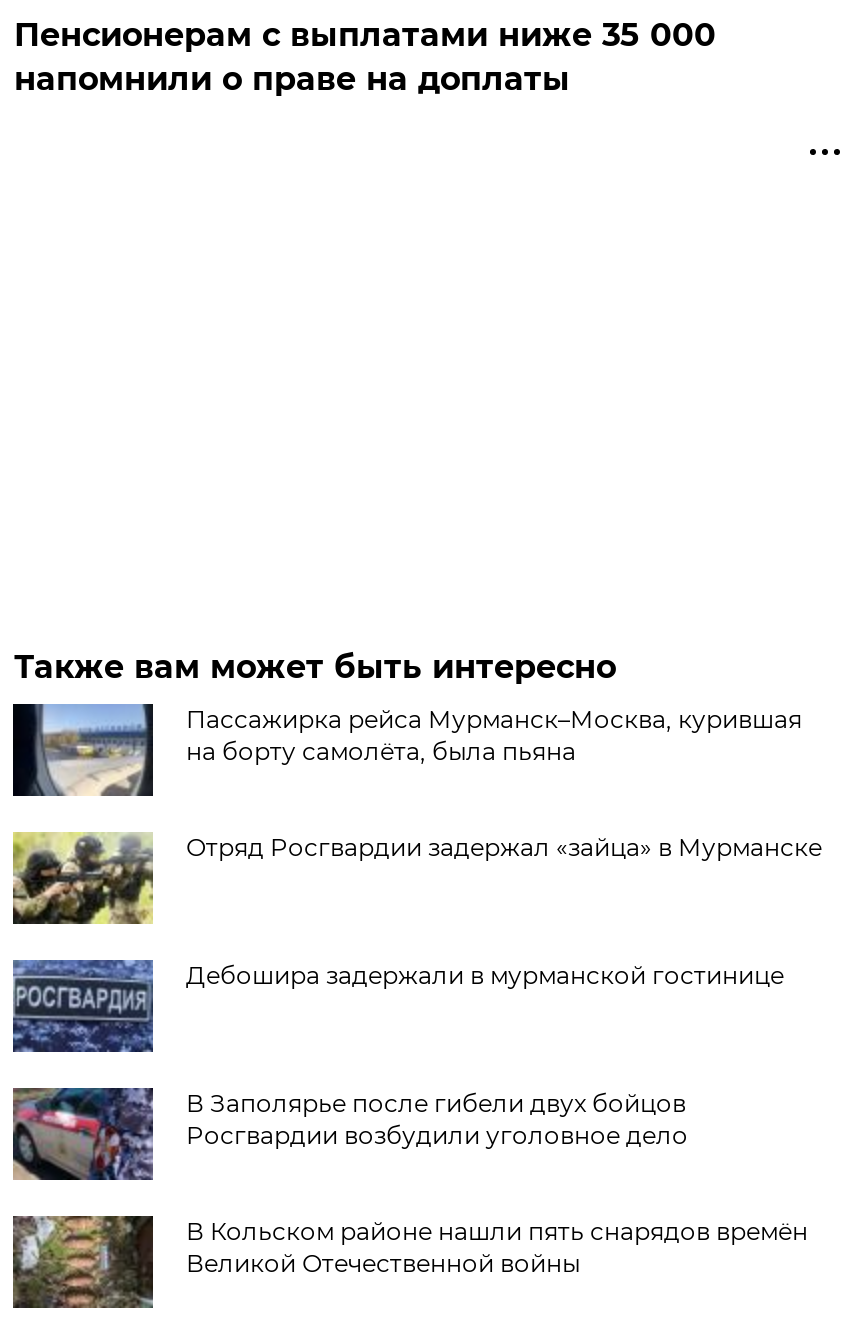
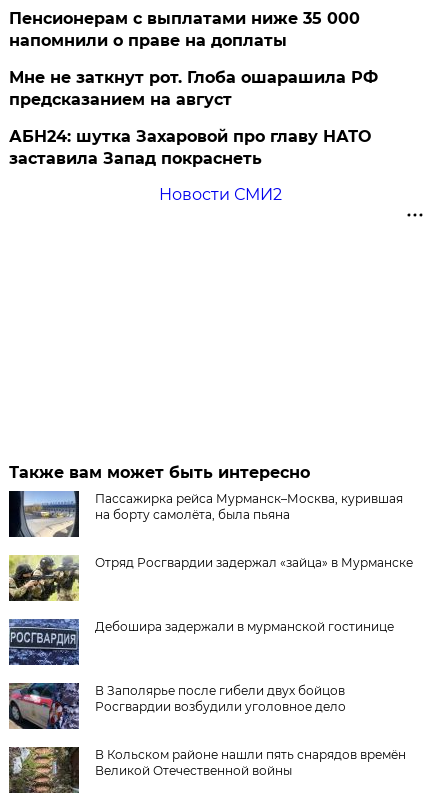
+ Мне не заткнут рот. Глоба ошарашила РФ
+ предсказанием на август
+ АБН24: шутка Захаровой про главу НАТО
+ заставила Запад покраснеть
+ Новости СМИ2
